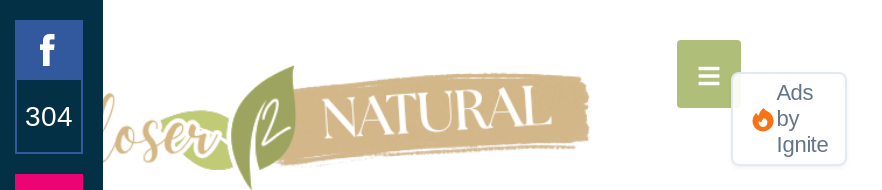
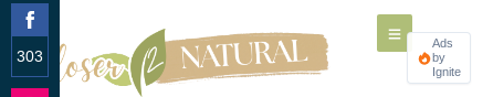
- 304
+ 303
